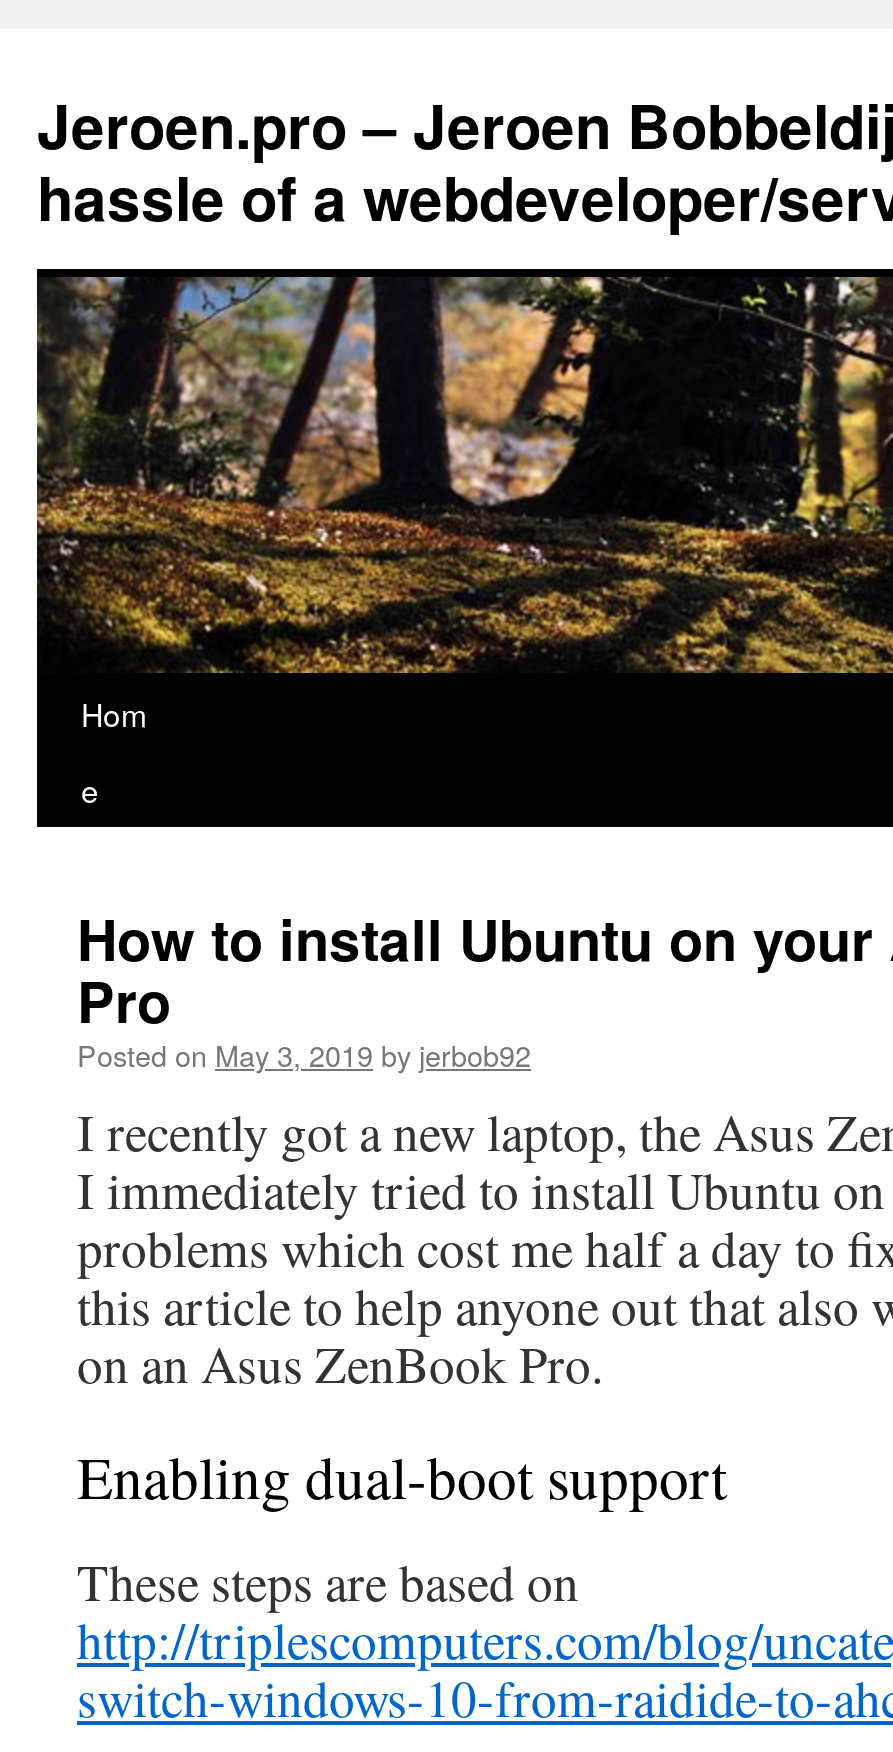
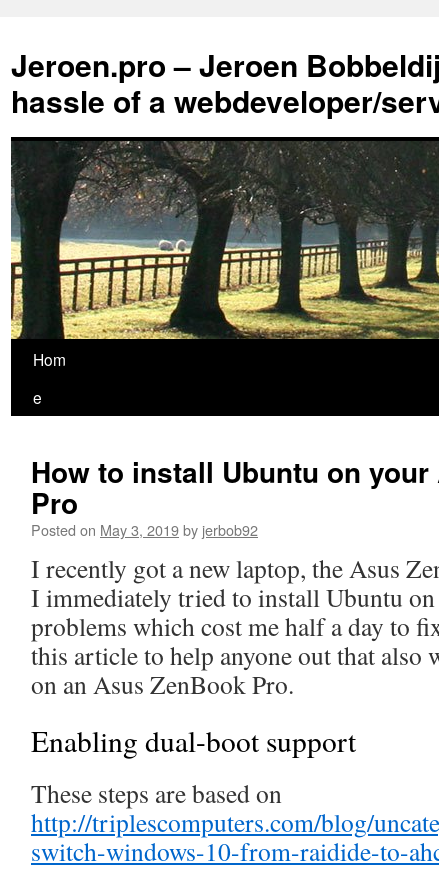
- [image]
+ [image]
